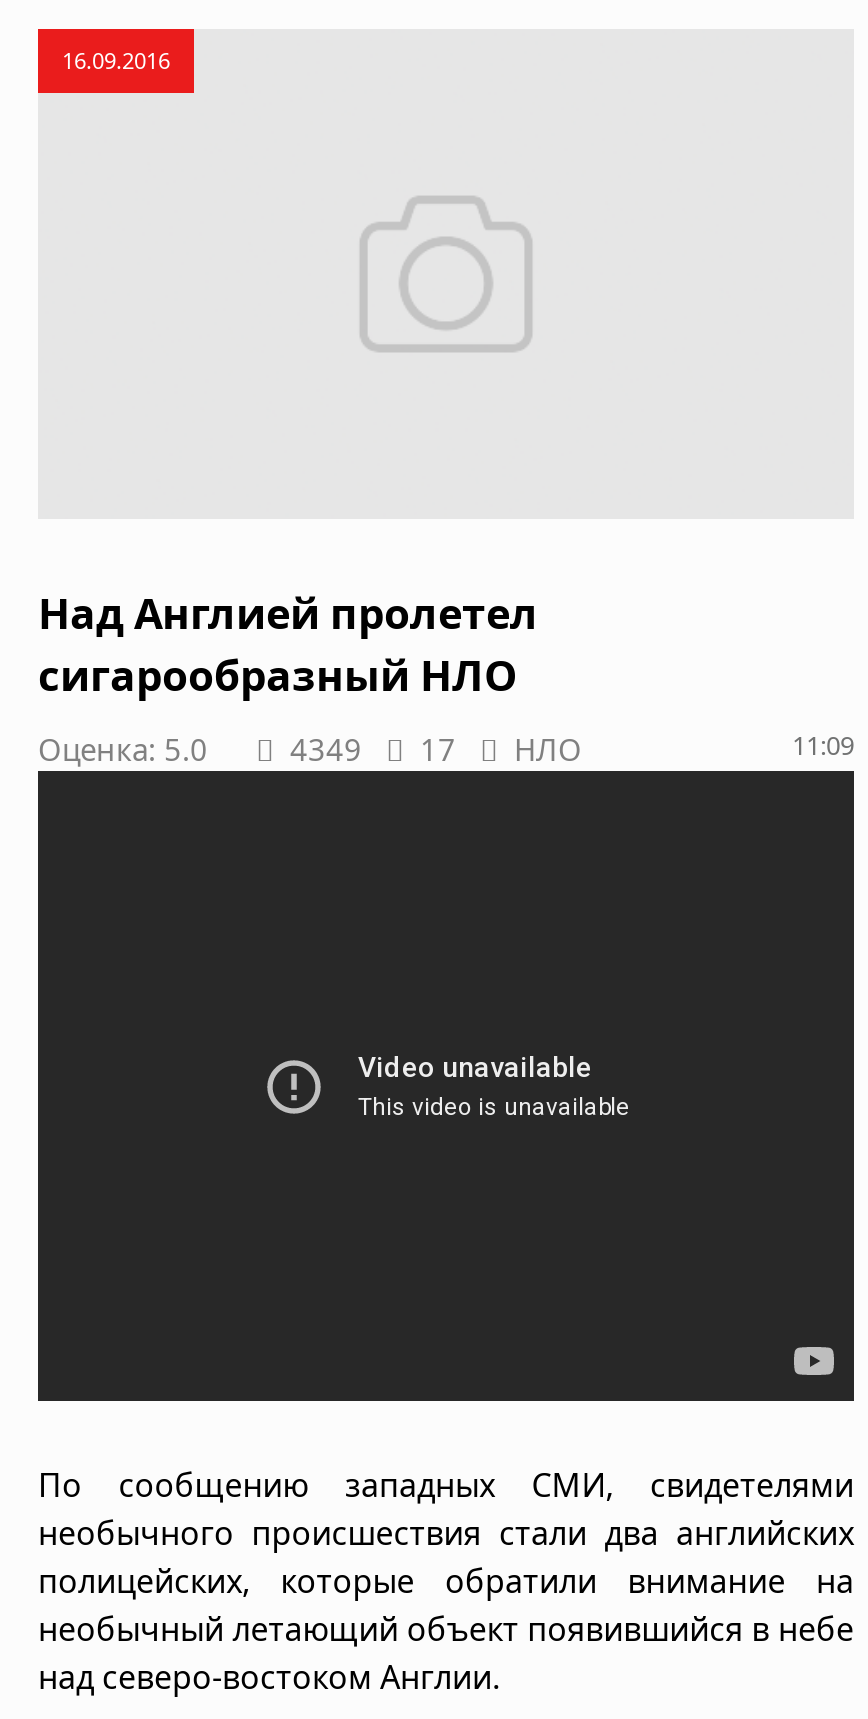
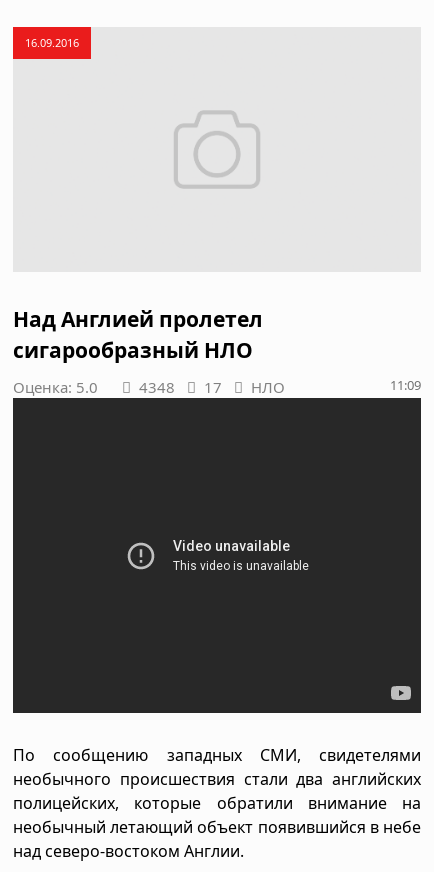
- Оценка: 5.0 4349 17 НЛО
+ Оценка: 5.0 4348 17 НЛО
